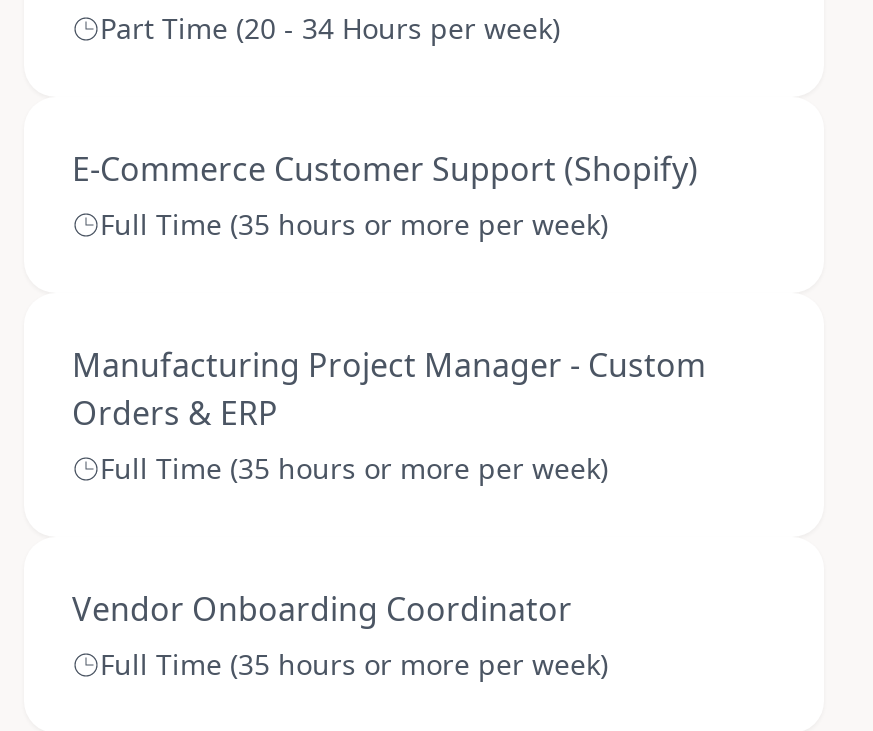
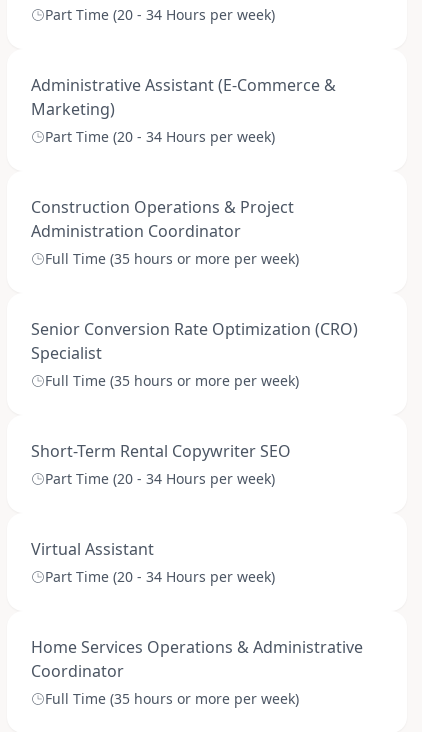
- E-Commerce Customer Support (Shopify)
+ Administrative Assistant (E-Commerce &
+ Marketing)
+ Part Time (20 - 34 Hours per week)
+ Construction Operations & Project
+ Administration Coordinator

- Manufacturing Project Manager - Custom
- Orders & ERP
+ Senior Conversion Rate Optimization (CRO)
+ Specialist

- Vendor Onboarding Coordinator
+ Short-Term Rental Copywriter SEO
+ Part Time (20 - 34 Hours per week)
+ Virtual Assistant
+ Part Time (20 - 34 Hours per week)
+ Home Services Operations & Administrative
+ Coordinator
